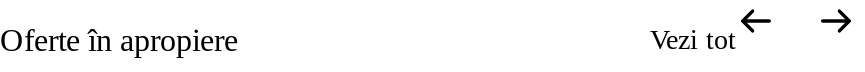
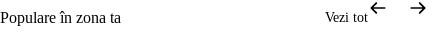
- Oferte în apropiere
+ Populare în zona ta
